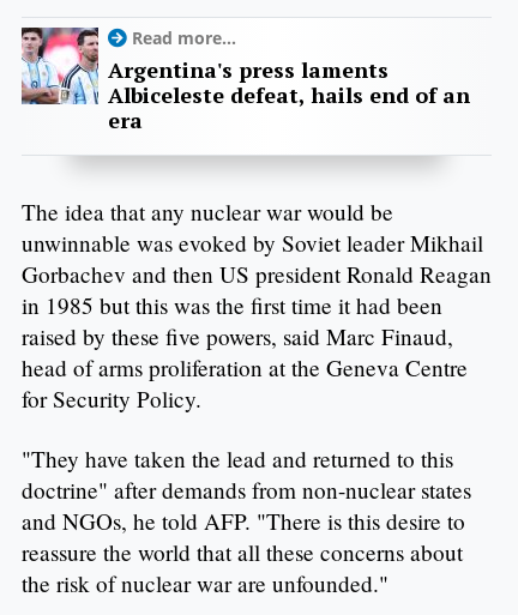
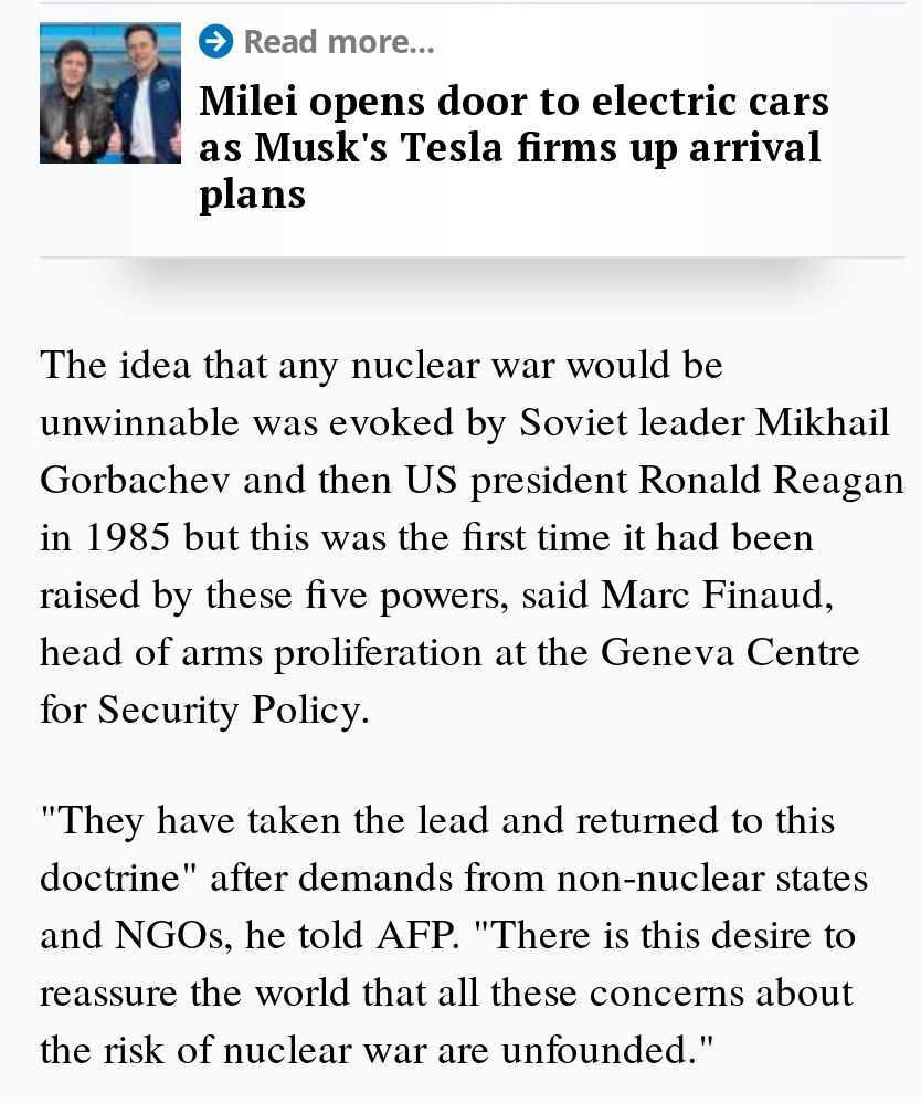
- [image]
- Argentina's press laments
- Albiceleste defeat, hails end of an
- era
+ [image]
+ Milei opens door to electric cars
+ as Musk's Tesla firms up arrival
+ plans
